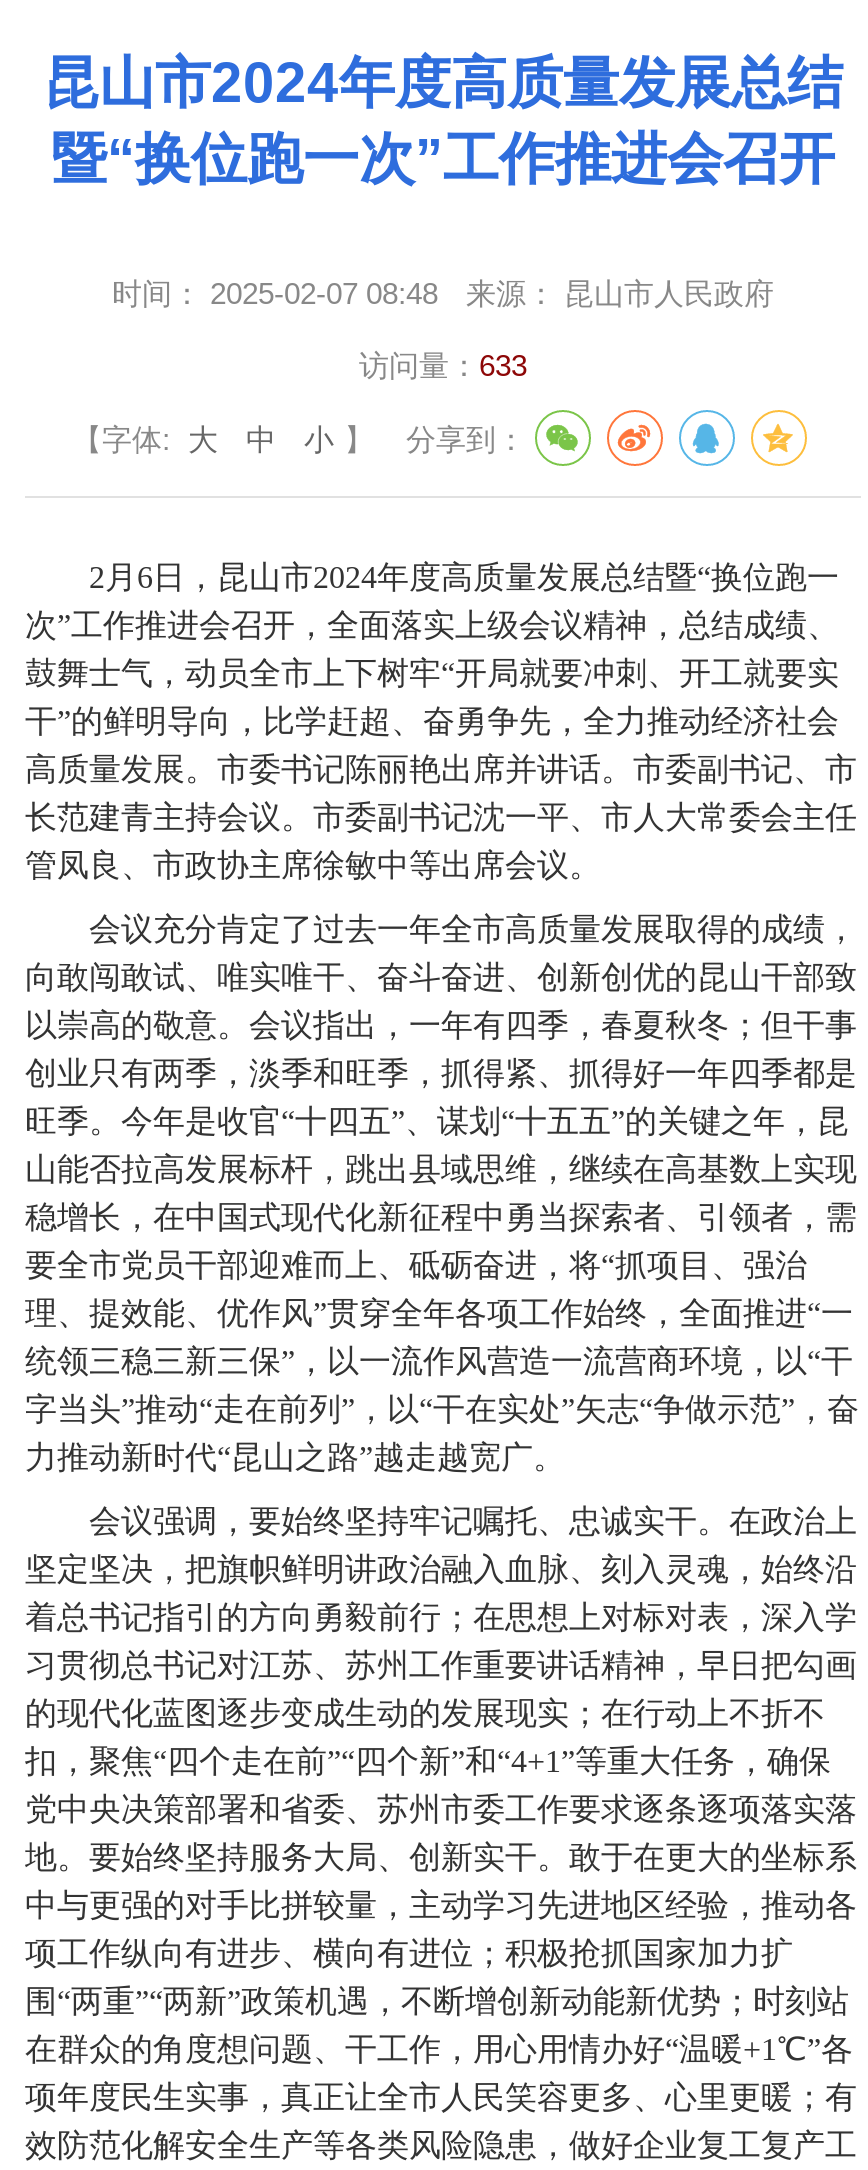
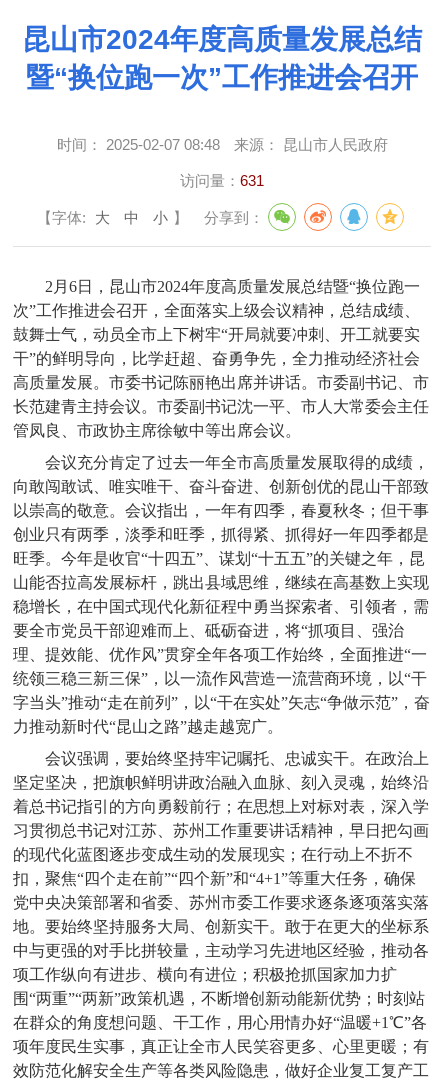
- 访问量：633
+ 访问量：631
